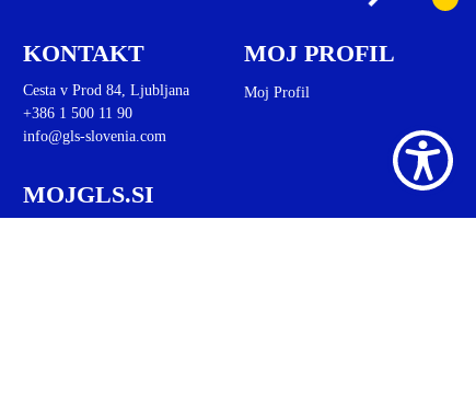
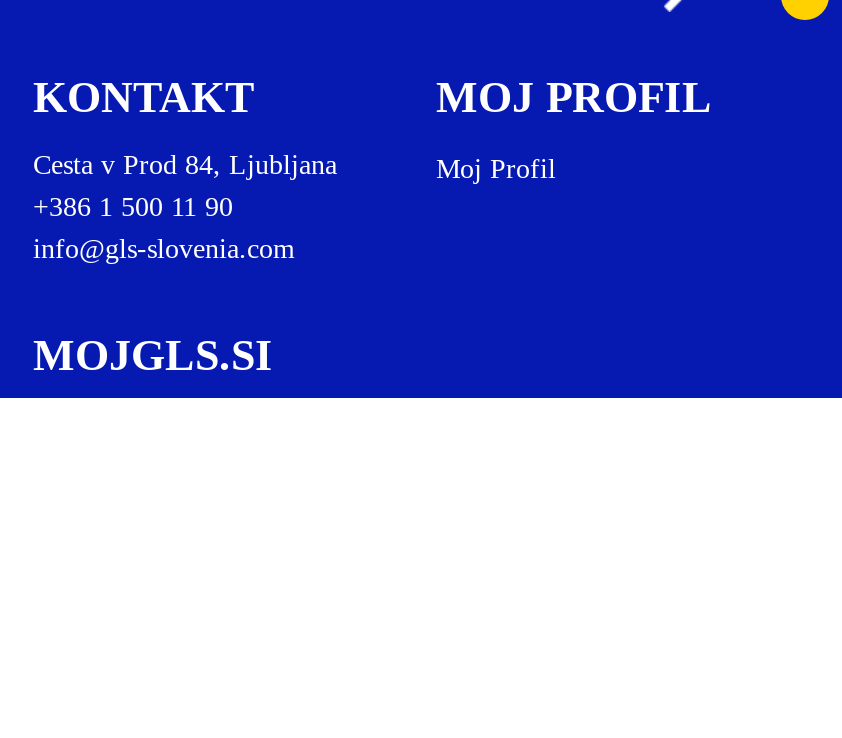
- [image]
